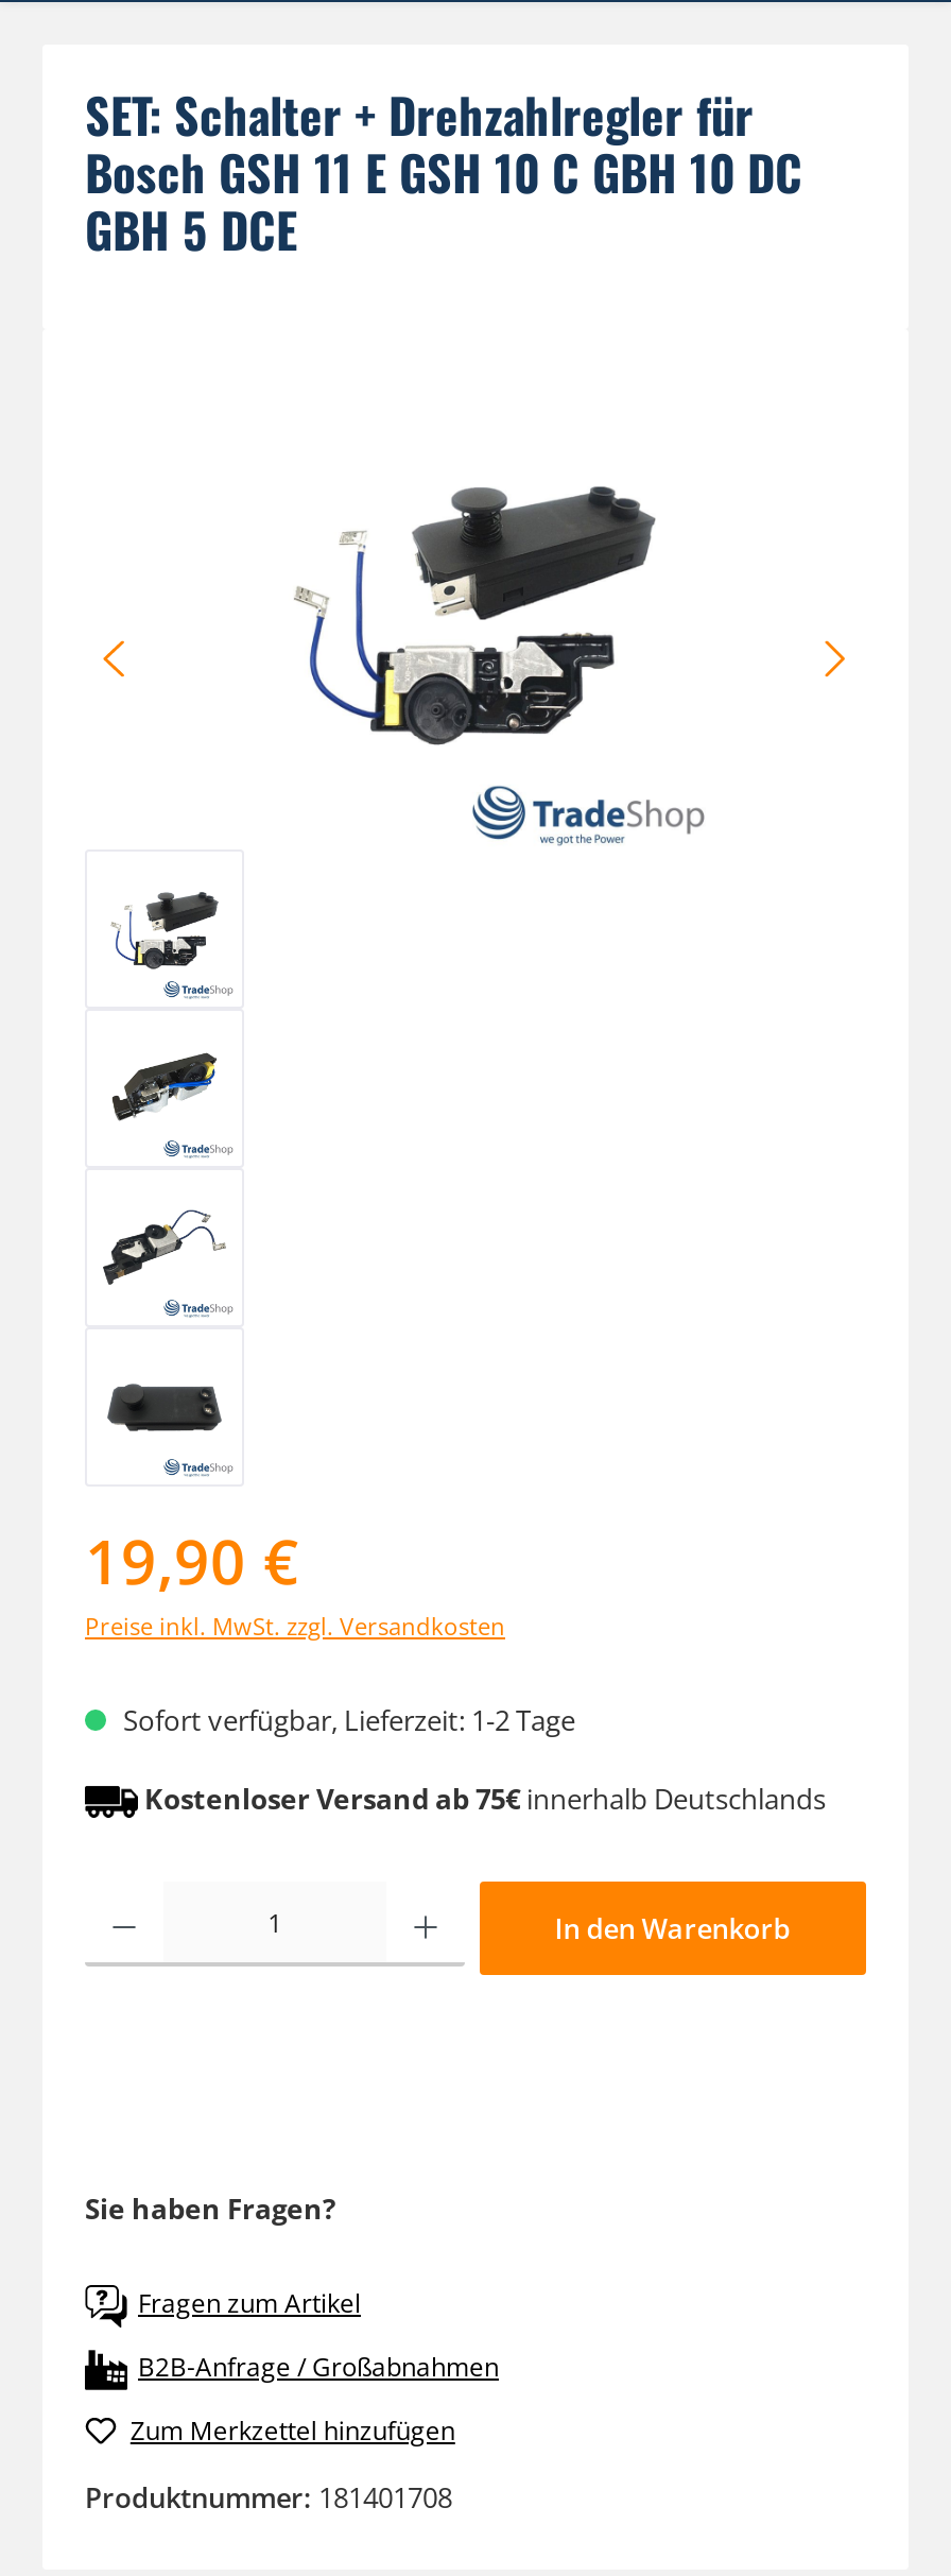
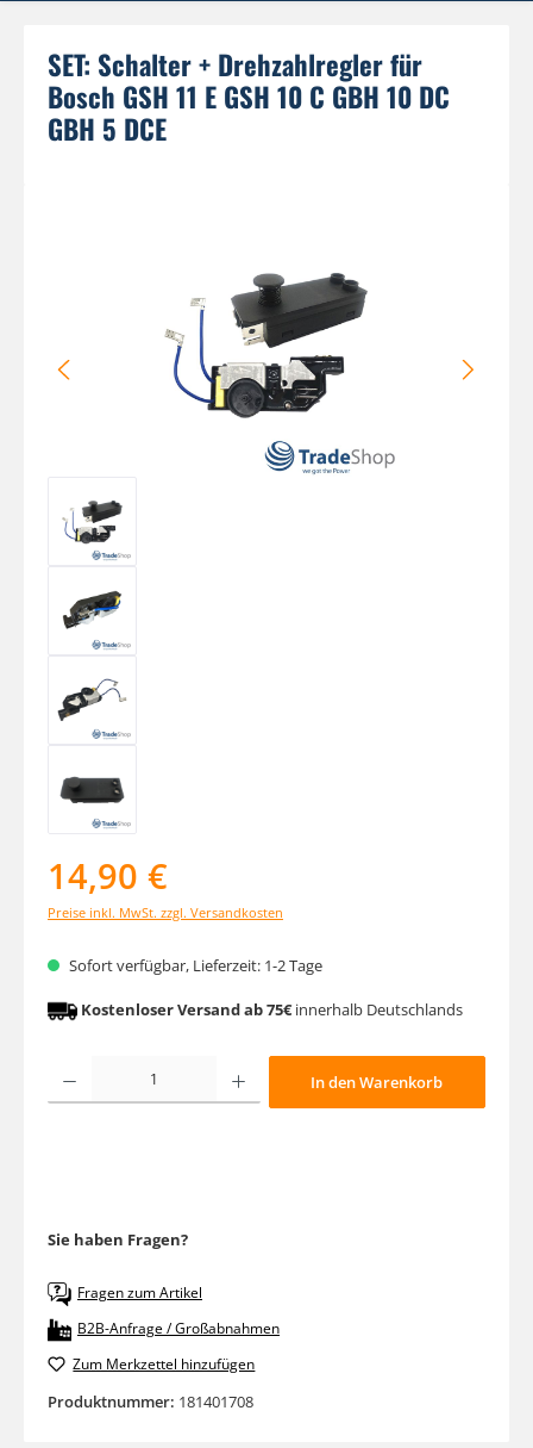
- 19,90 €
+ 14,90 €
